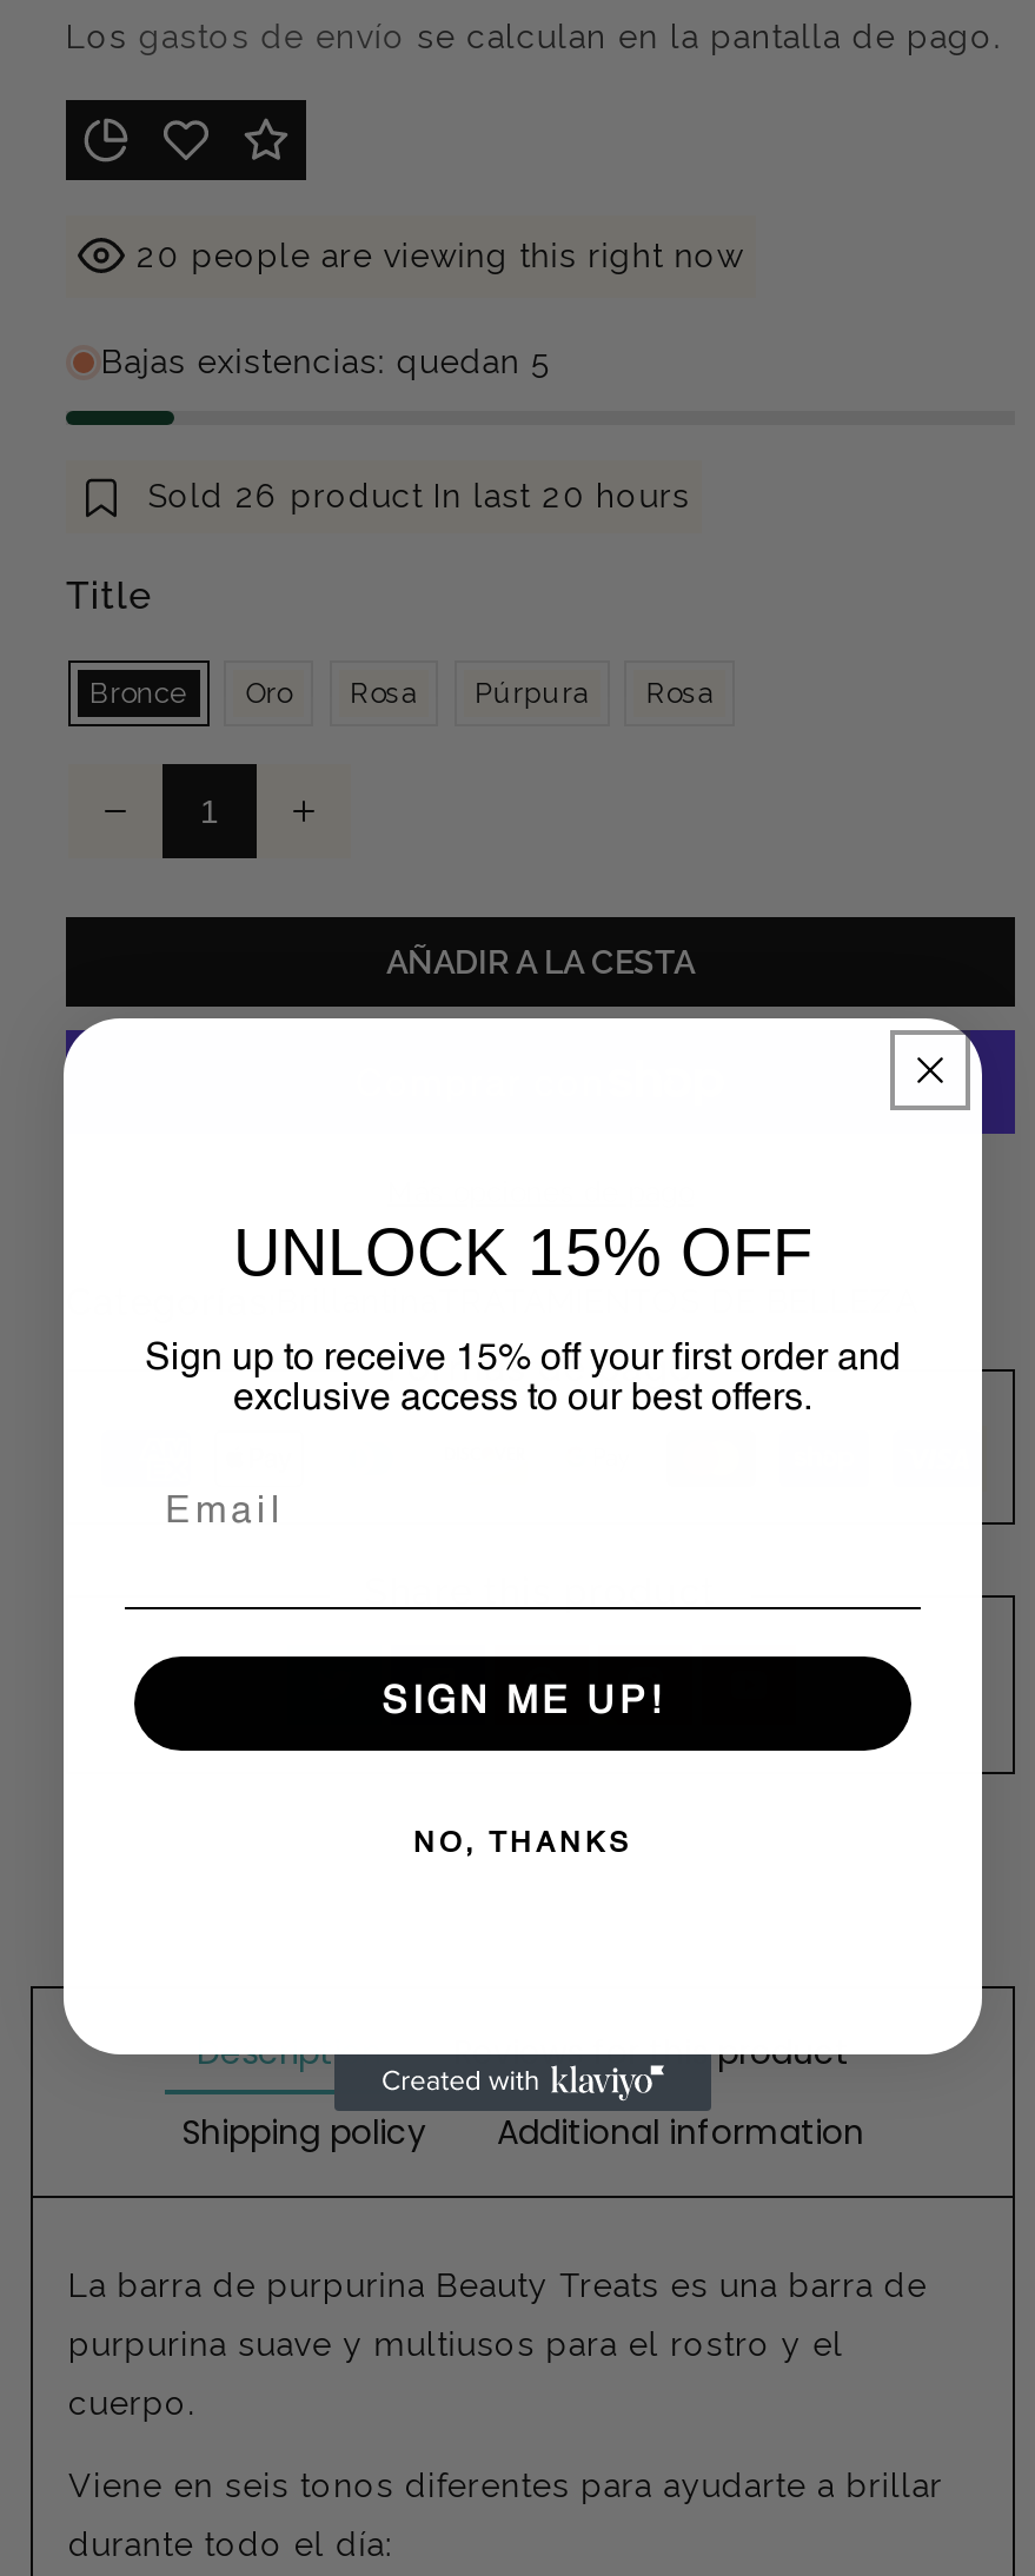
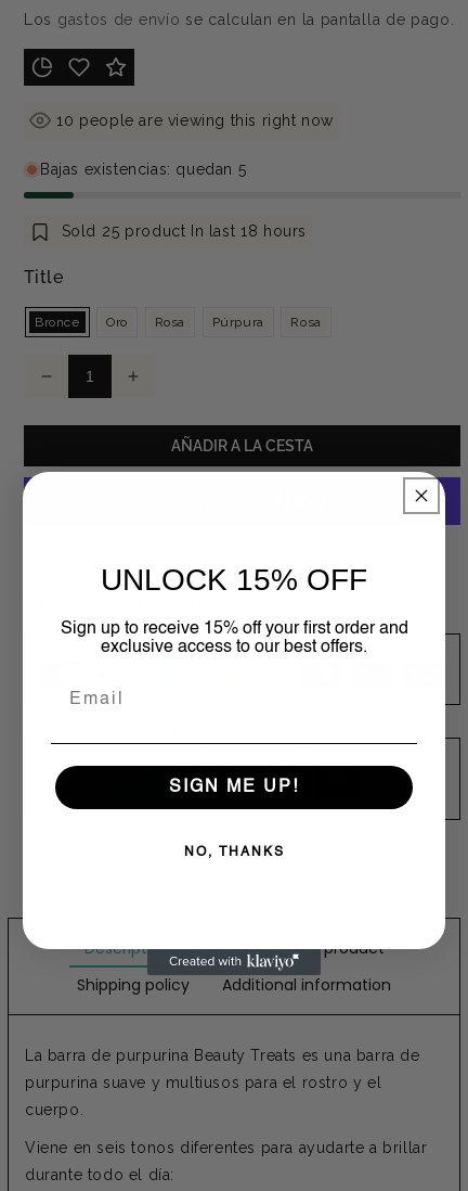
- 20 people are viewing this right now
+ 10 people are viewing this right now

- Sold 26 product In last 20 hours
+ Sold 25 product In last 18 hours
